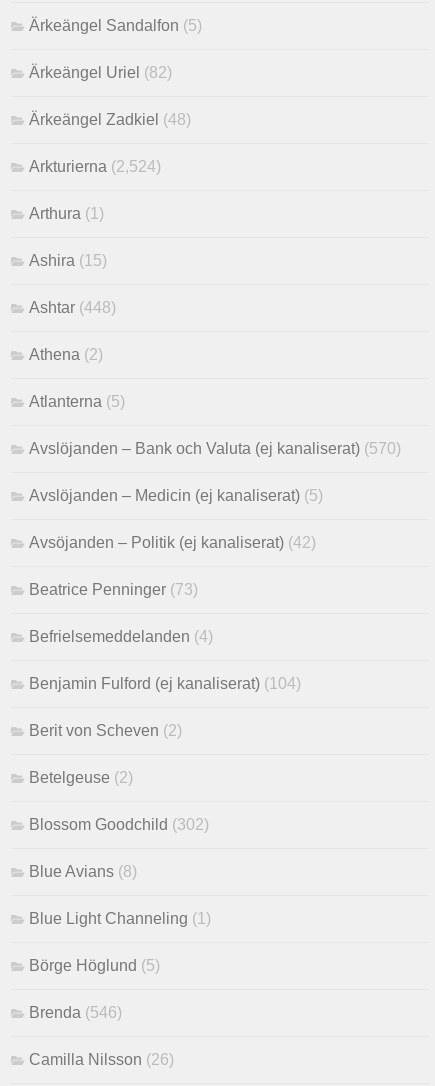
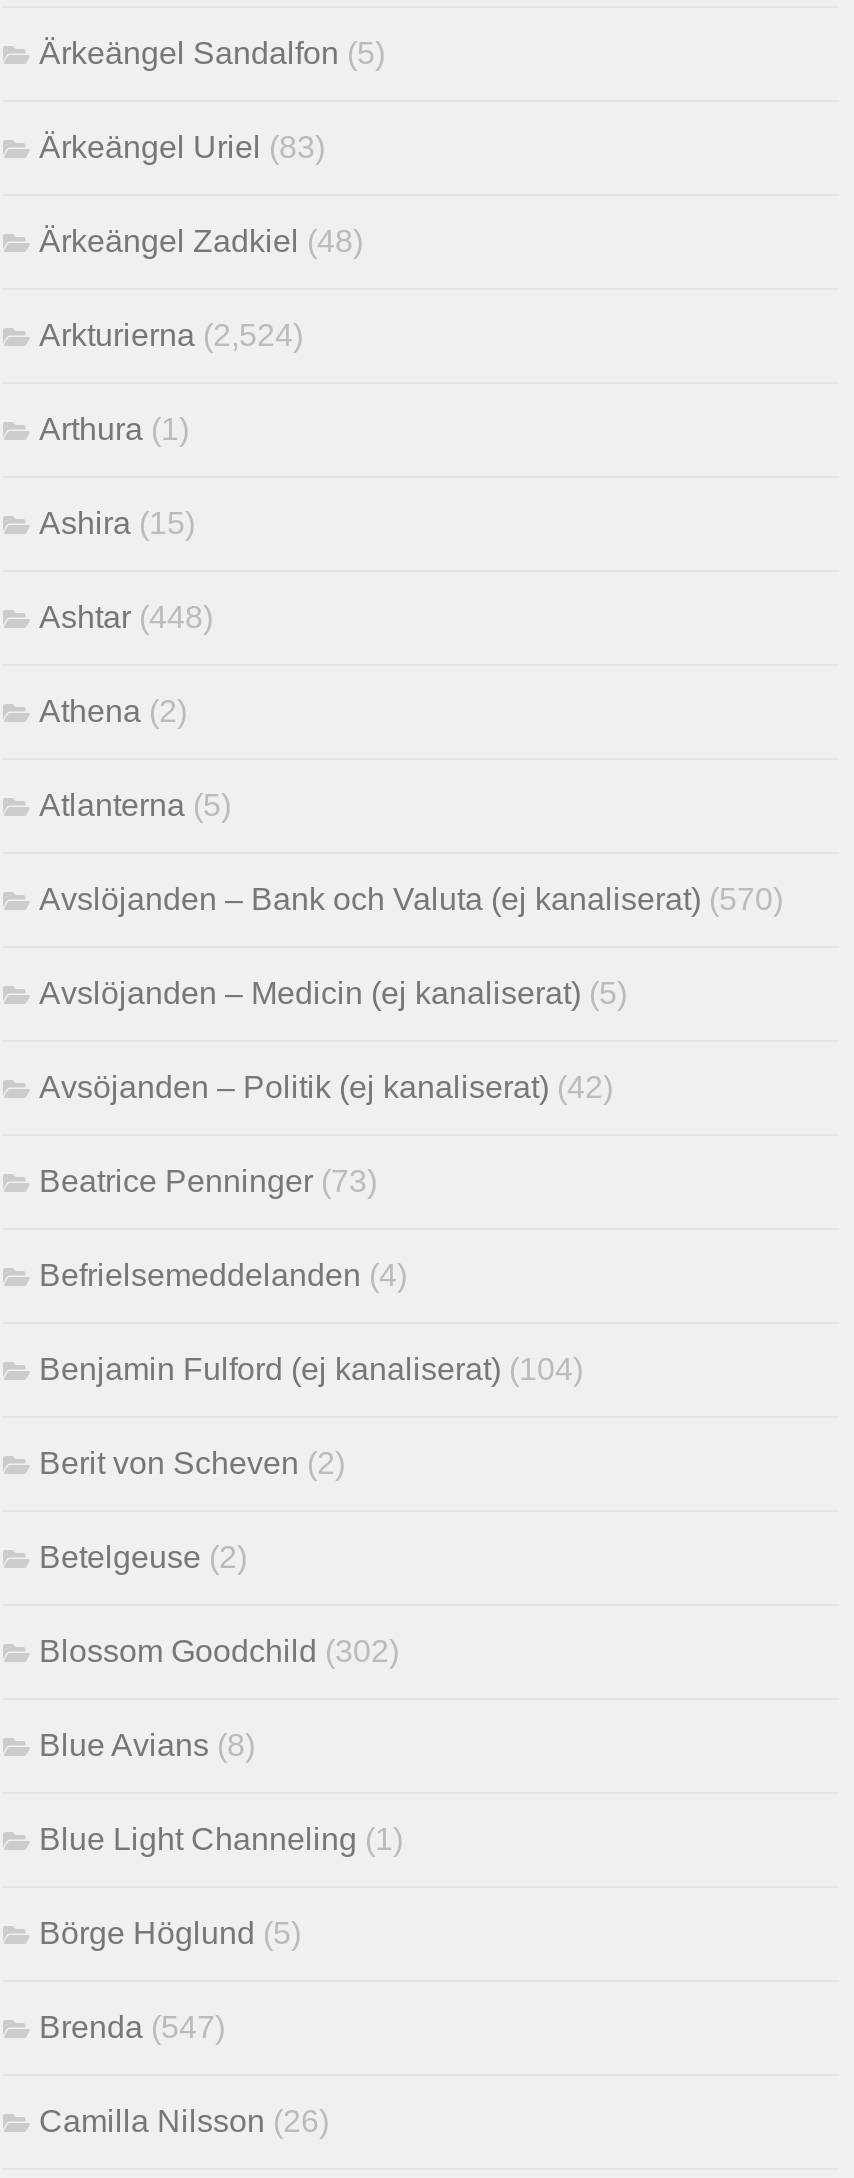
- Ärkeängel Uriel (82)
+ Ärkeängel Uriel (83)

- Brenda (546)
+ Brenda (547)
